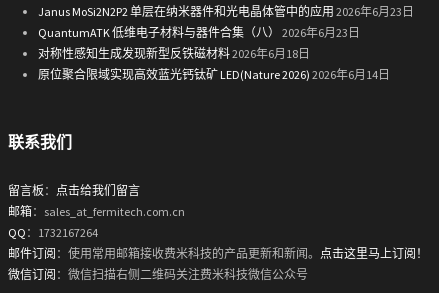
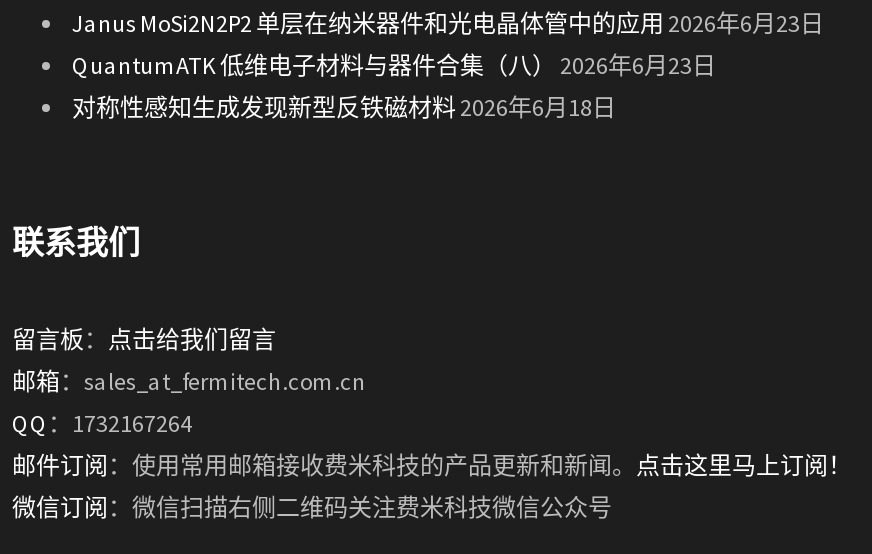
- 原位聚合限域实现高效蓝光钙钛矿 LED(Nature 2026) 2026年6月14日
